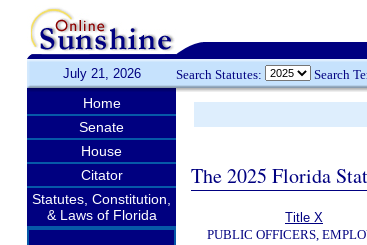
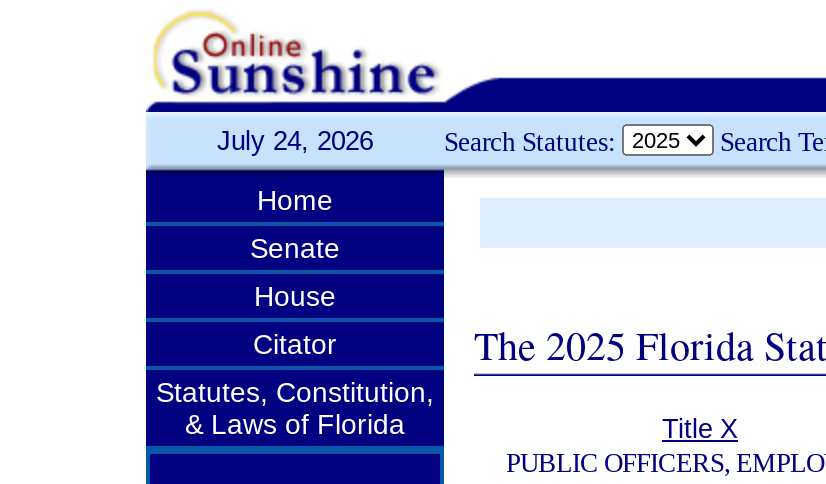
- July 21, 2026
+ July 24, 2026
